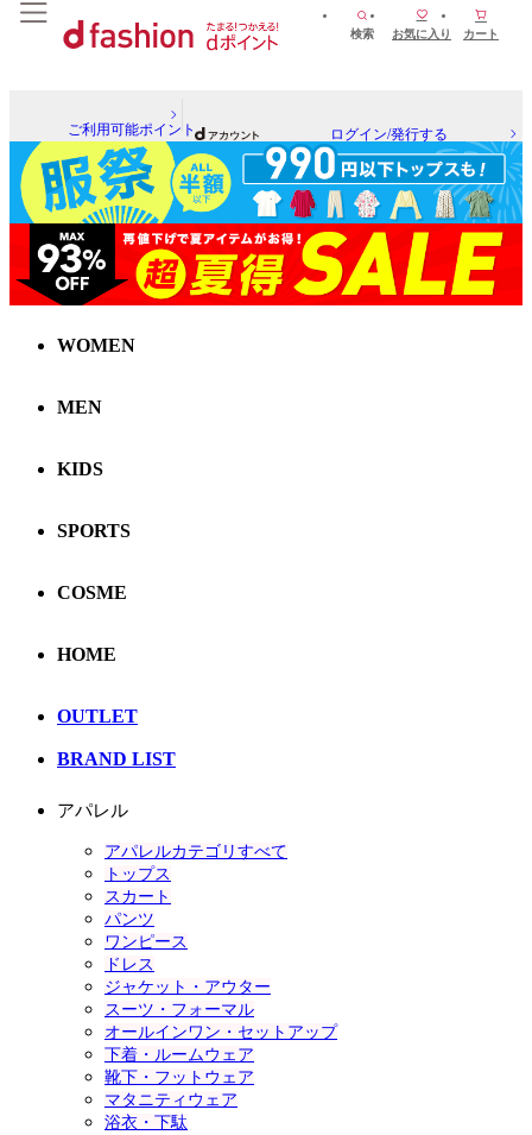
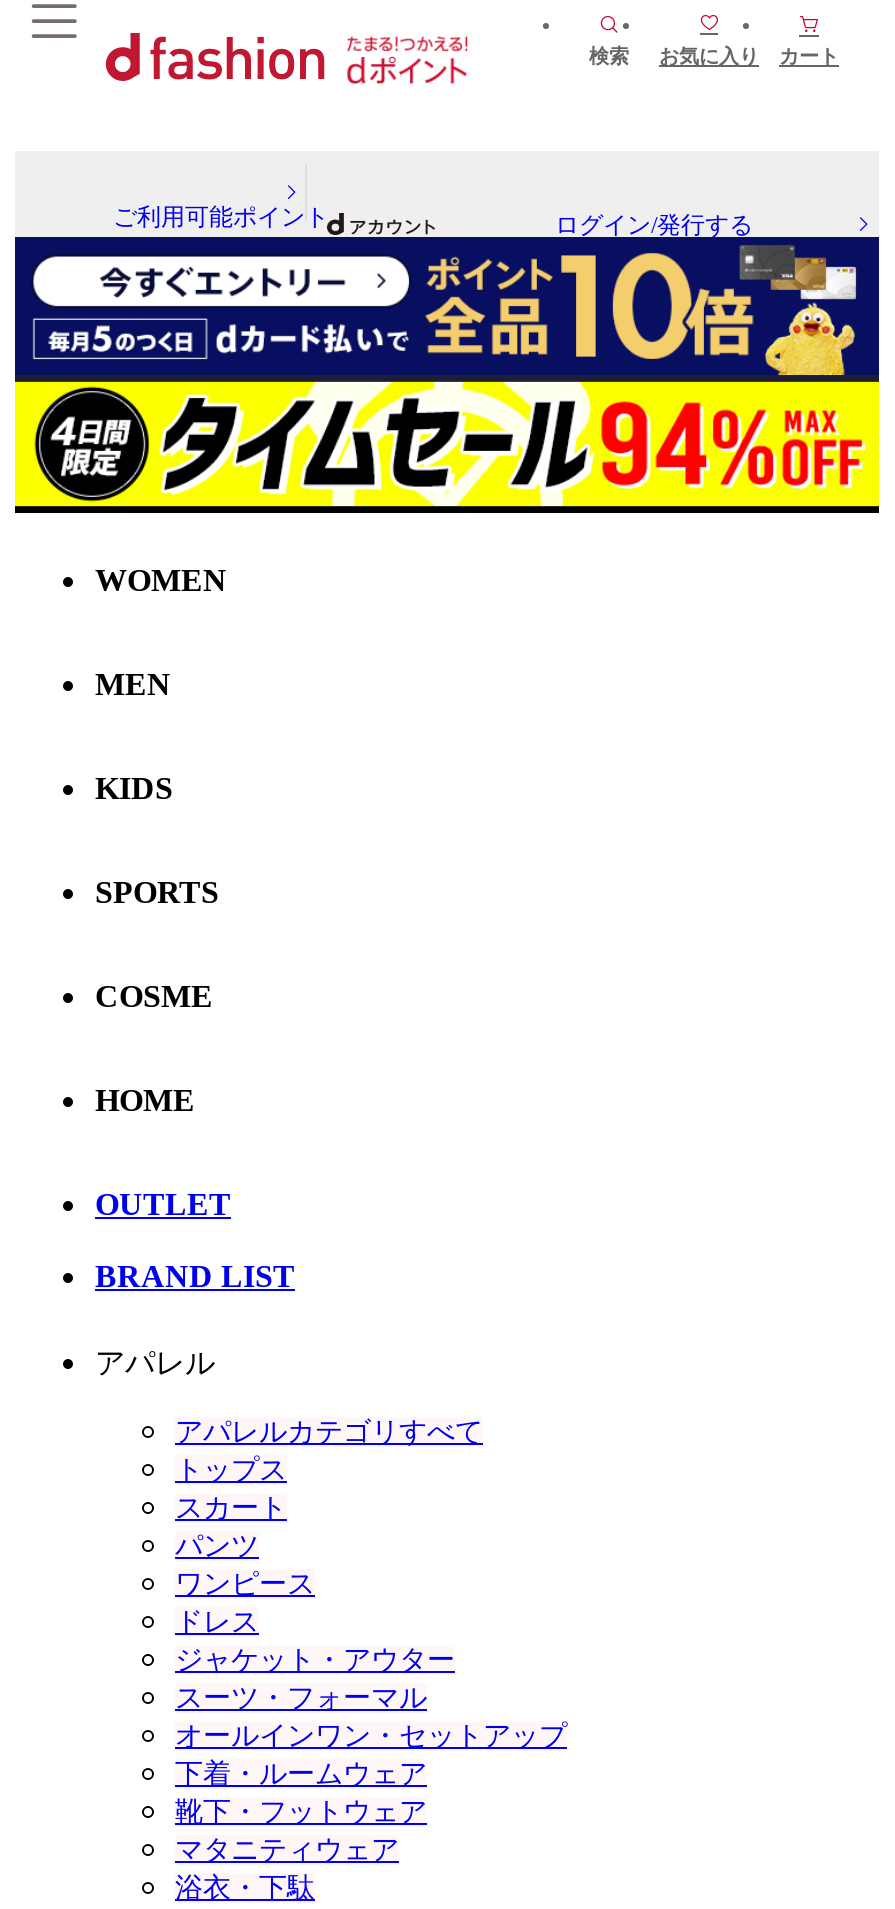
- [image]
+ [image]
